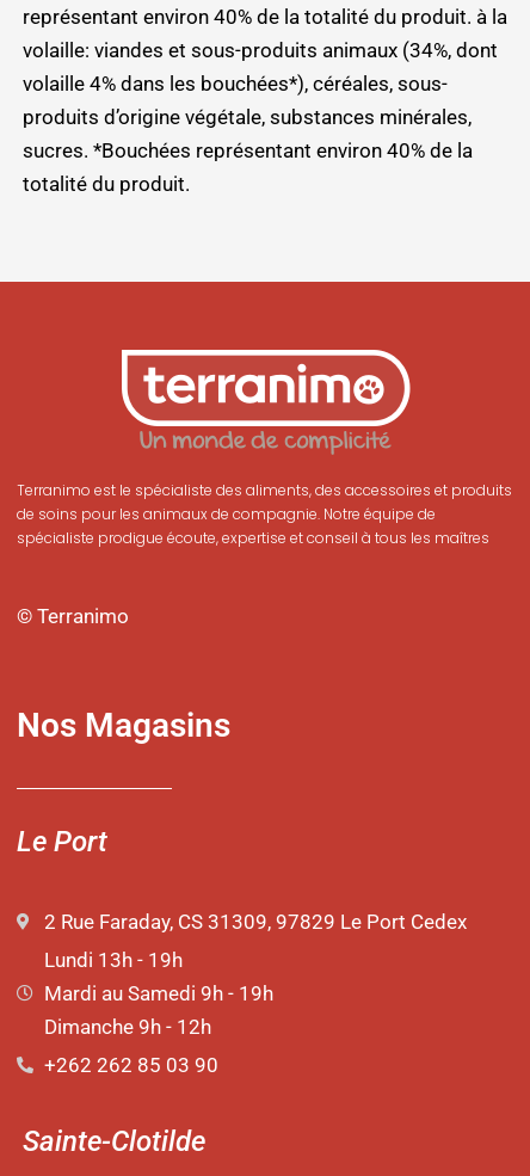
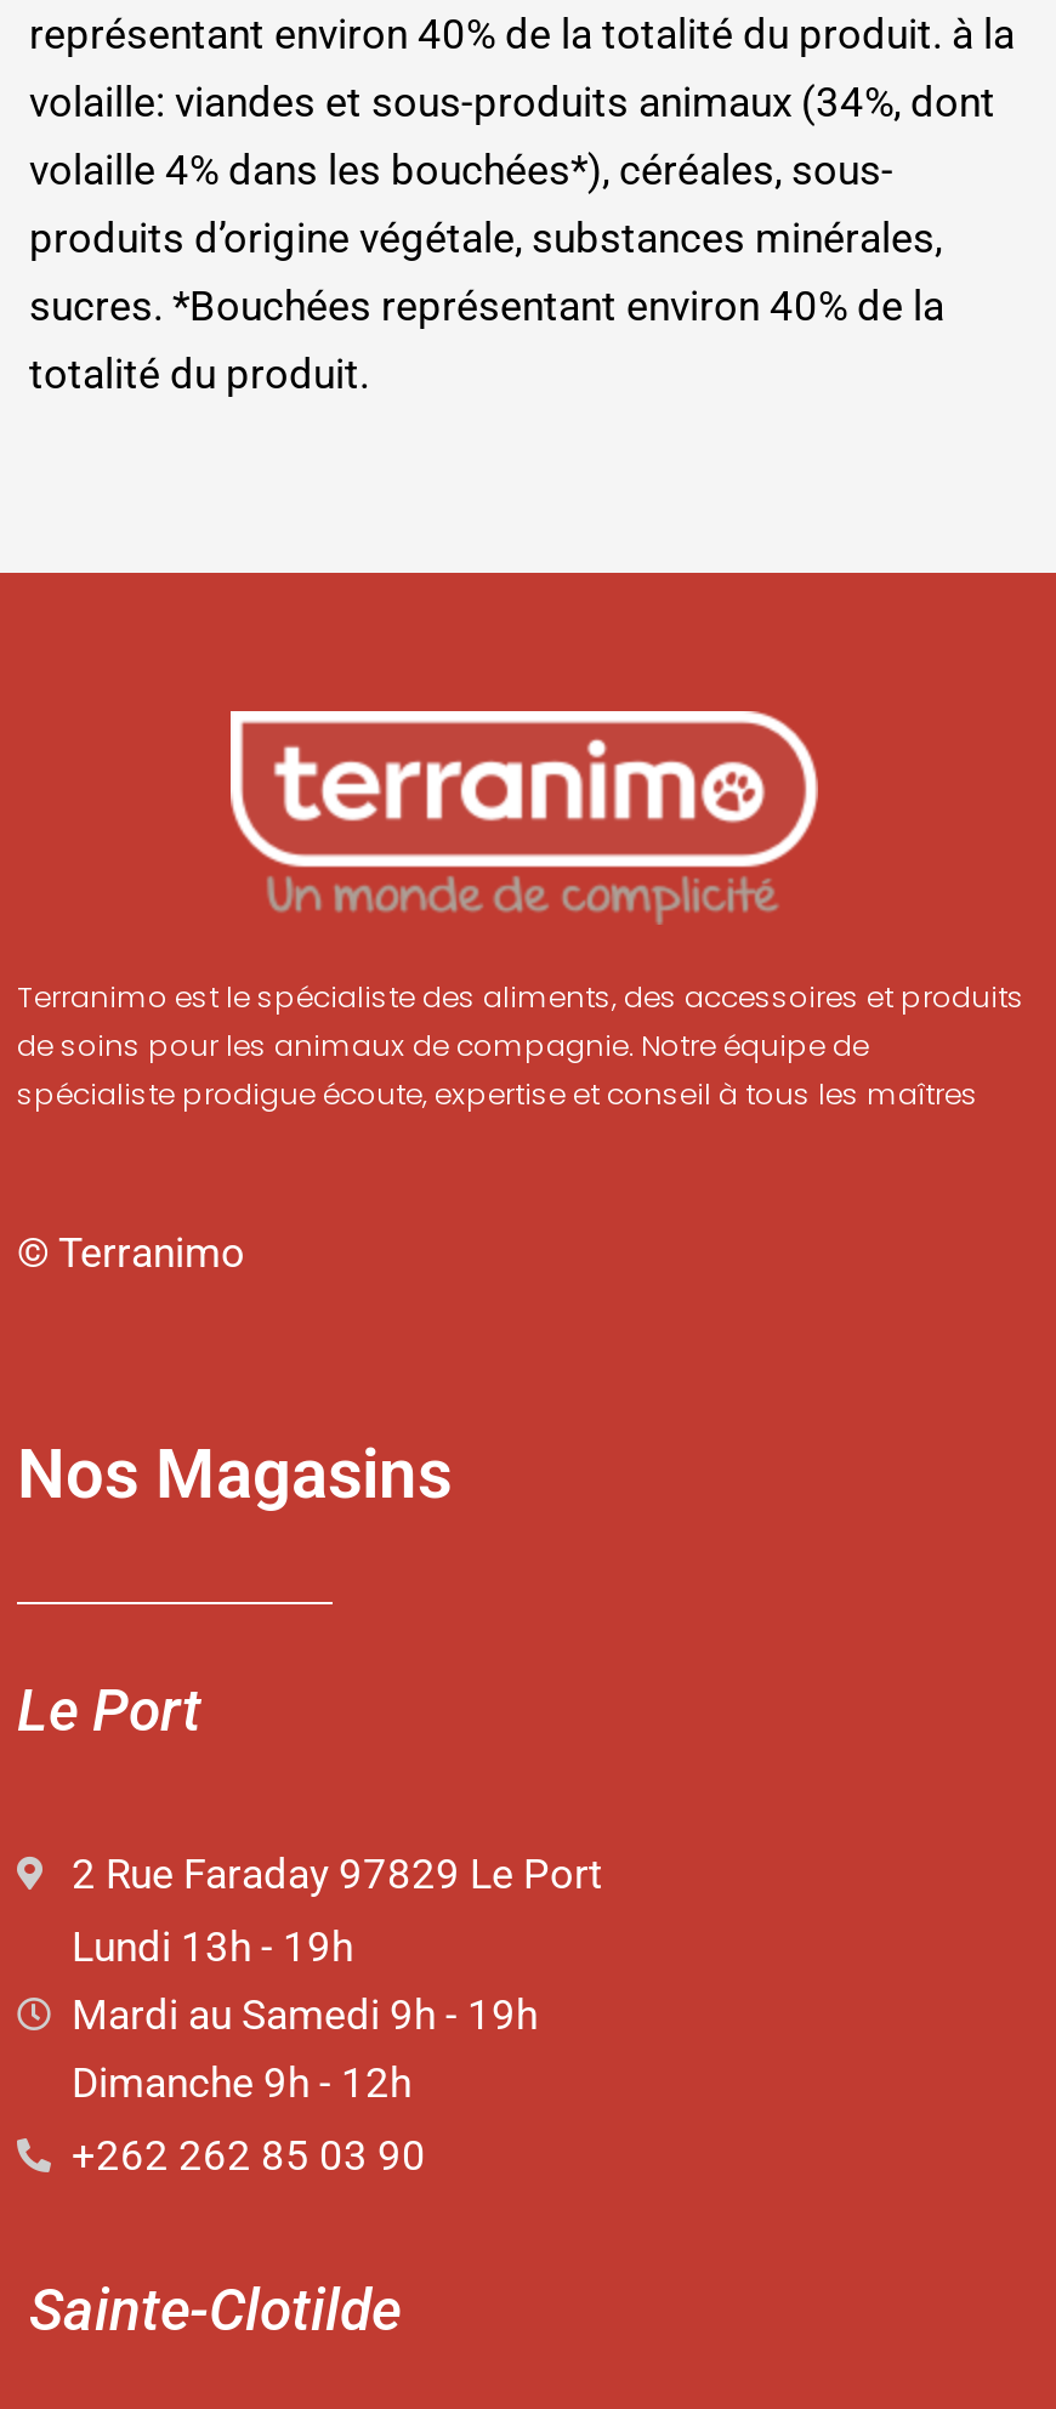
- 2 Rue Faraday, CS 31309, 97829 Le Port Cedex
+ 2 Rue Faraday 97829 Le Port
